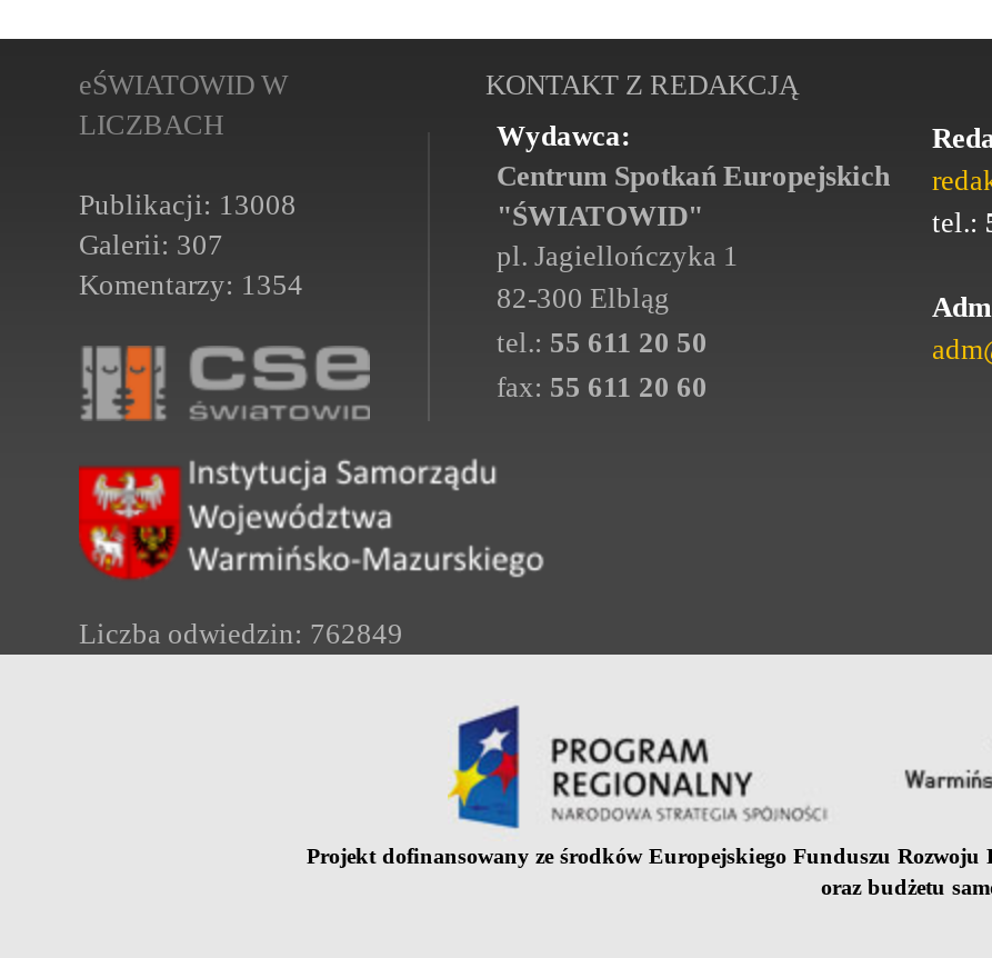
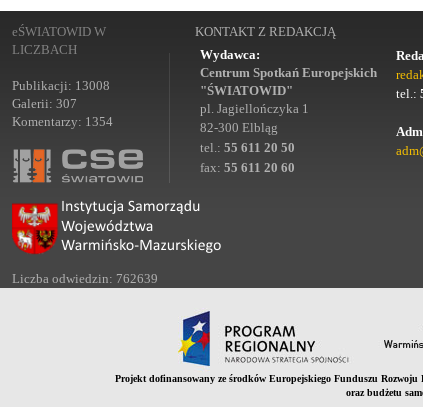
- Liczba odwiedzin: 762849
+ Liczba odwiedzin: 762639
